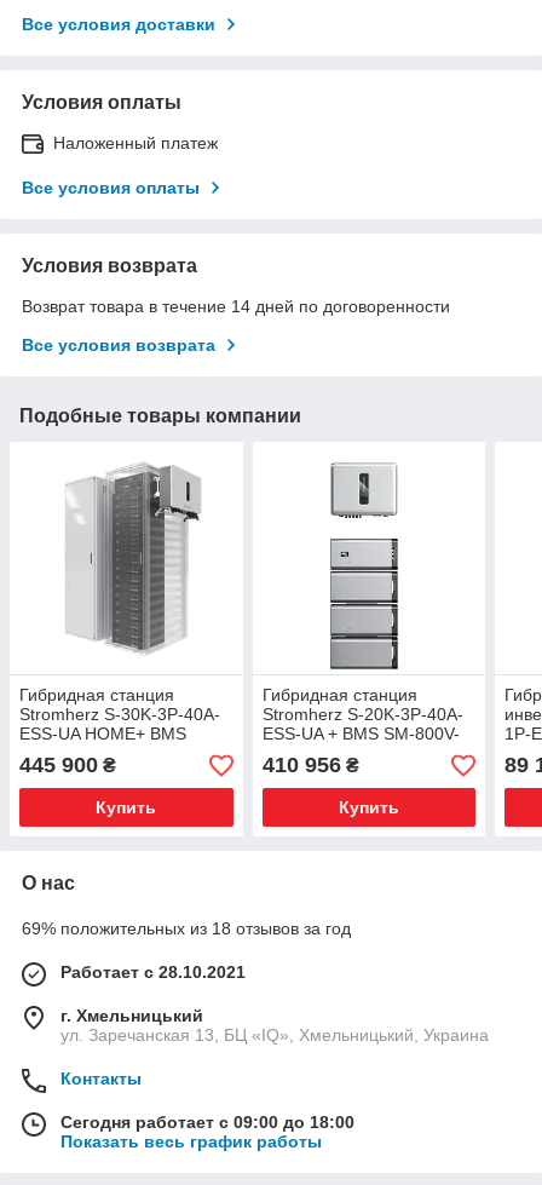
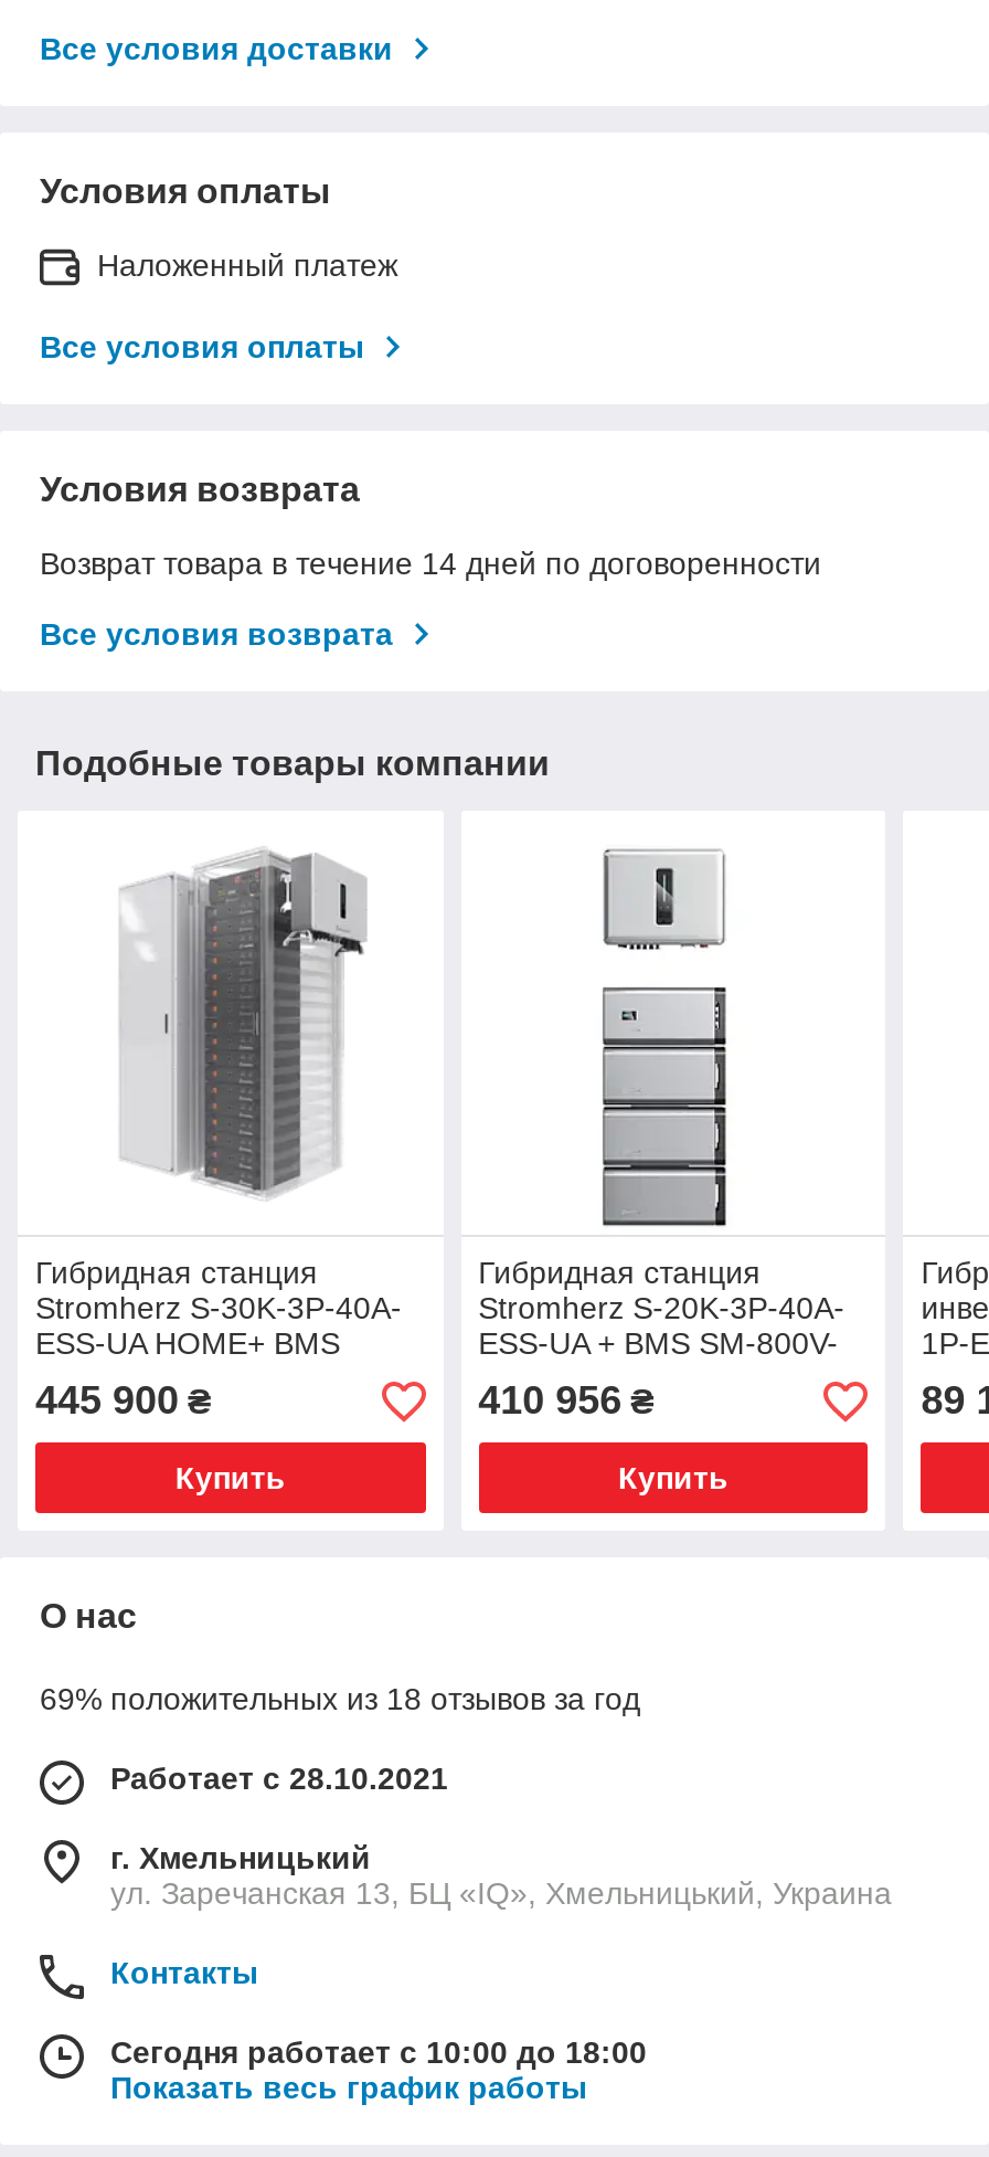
- Сегодня работает с 09:00 до 18:00
+ Сегодня работает с 10:00 до 18:00
